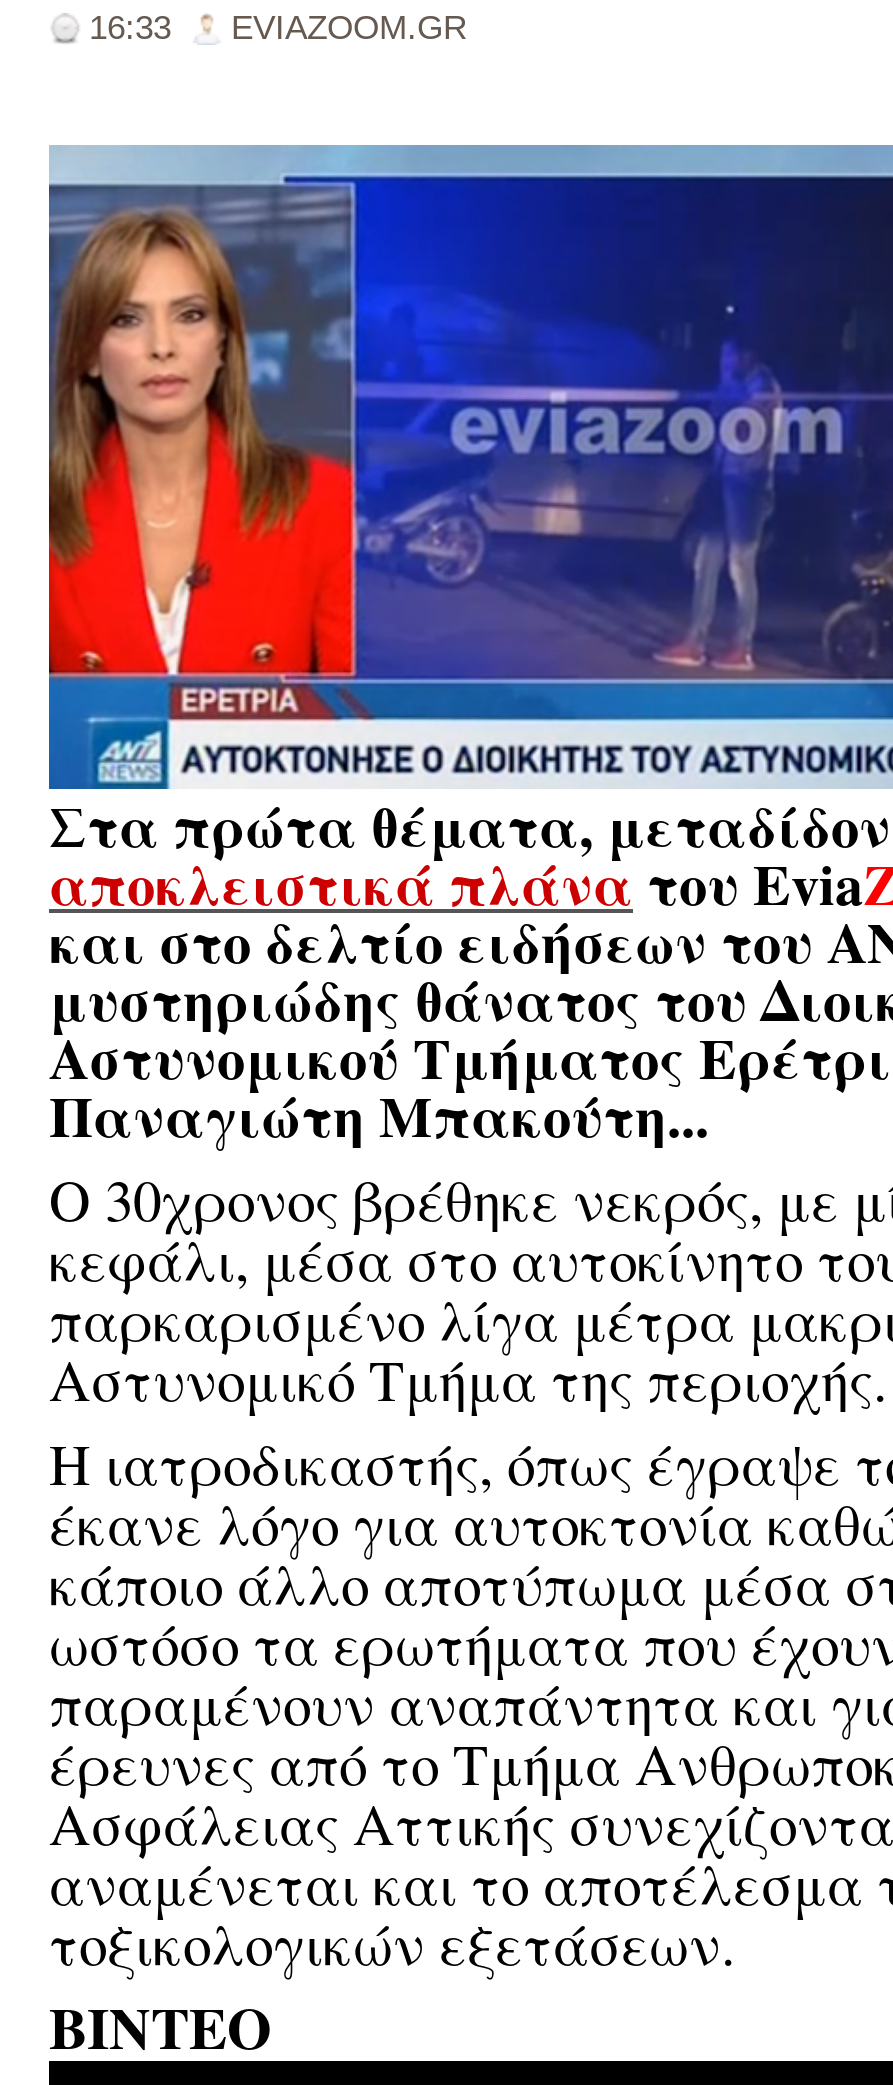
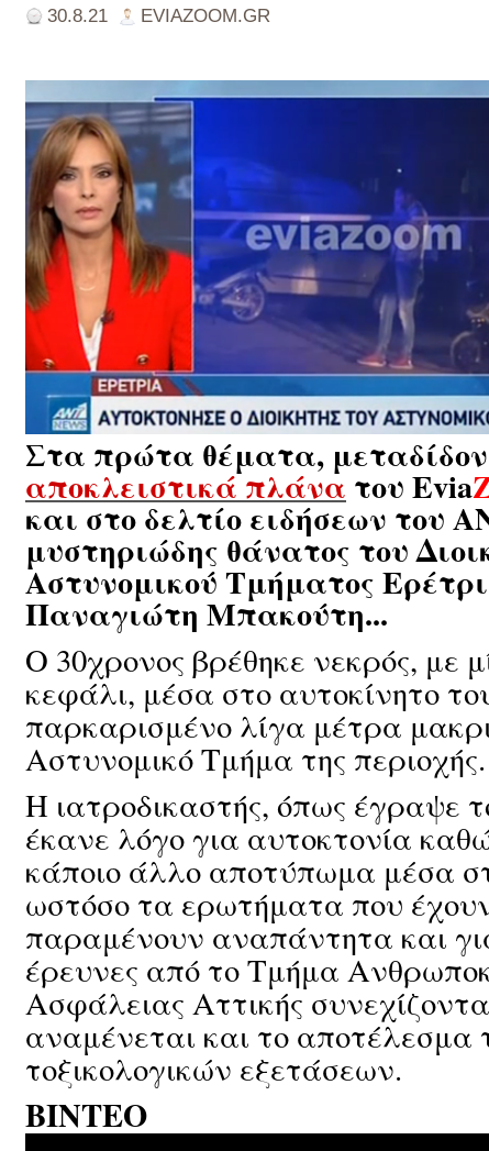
- 16:33 EVIAZOOM.GR
+ 30.8.21 EVIAZOOM.GR
